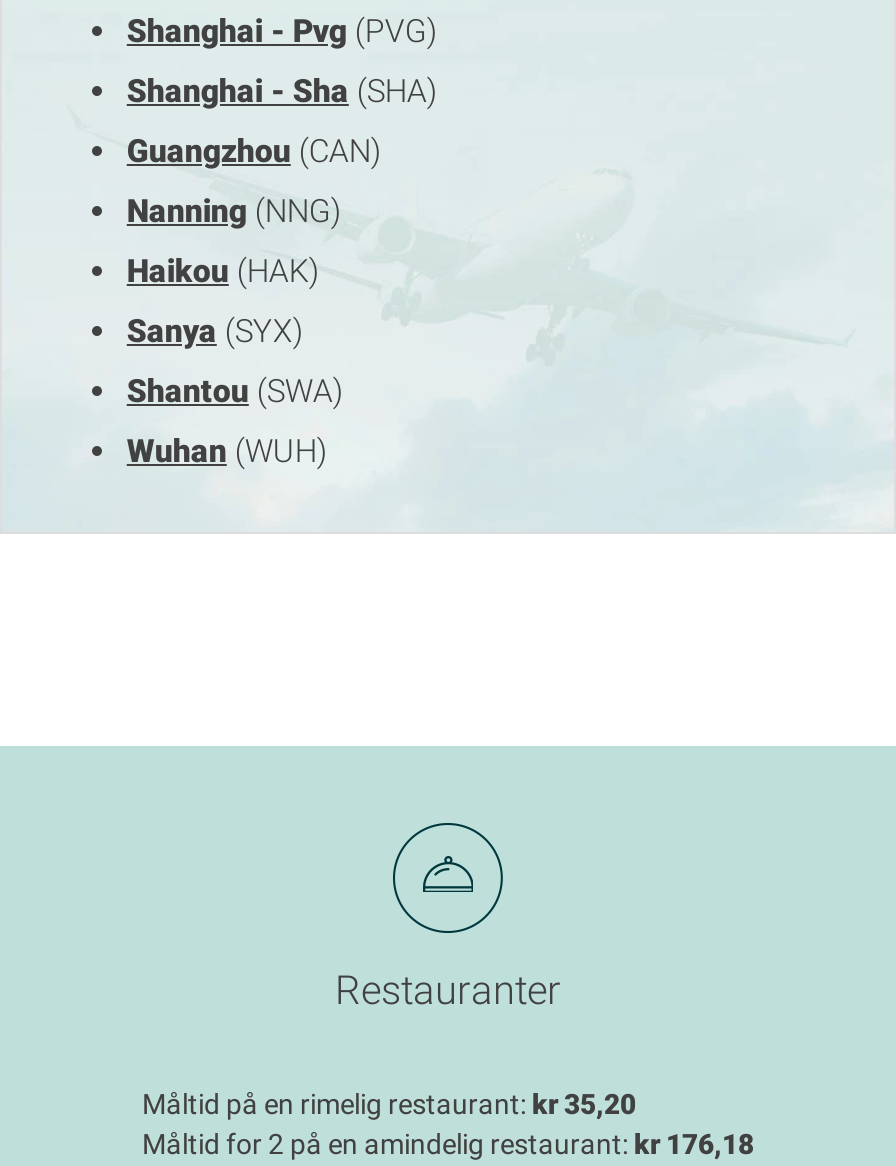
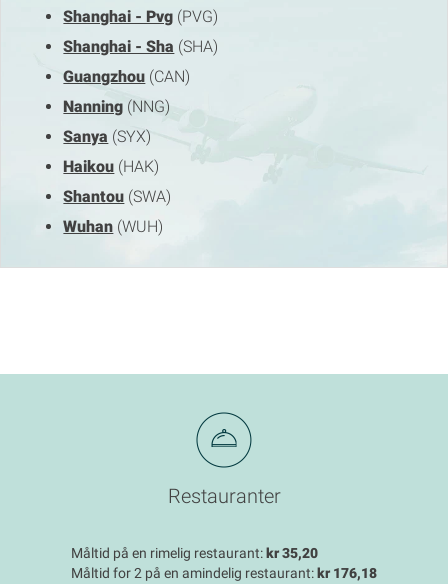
moved down: Haikou (HAK)

moved up: Sanya (SYX)
